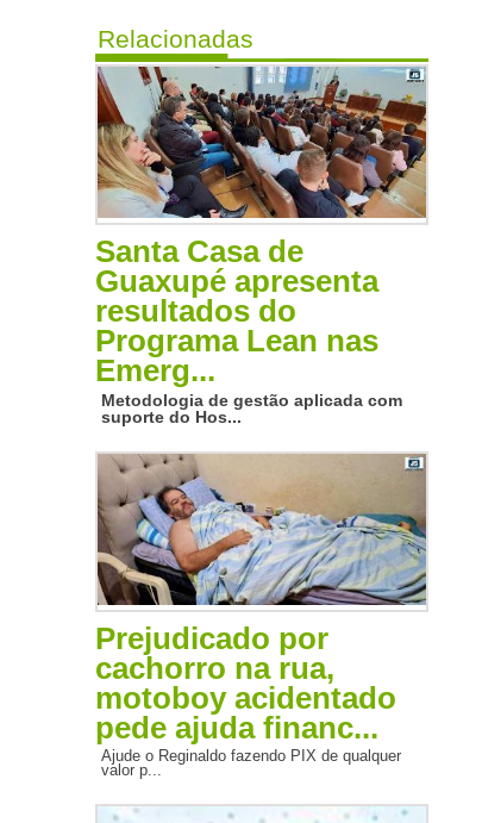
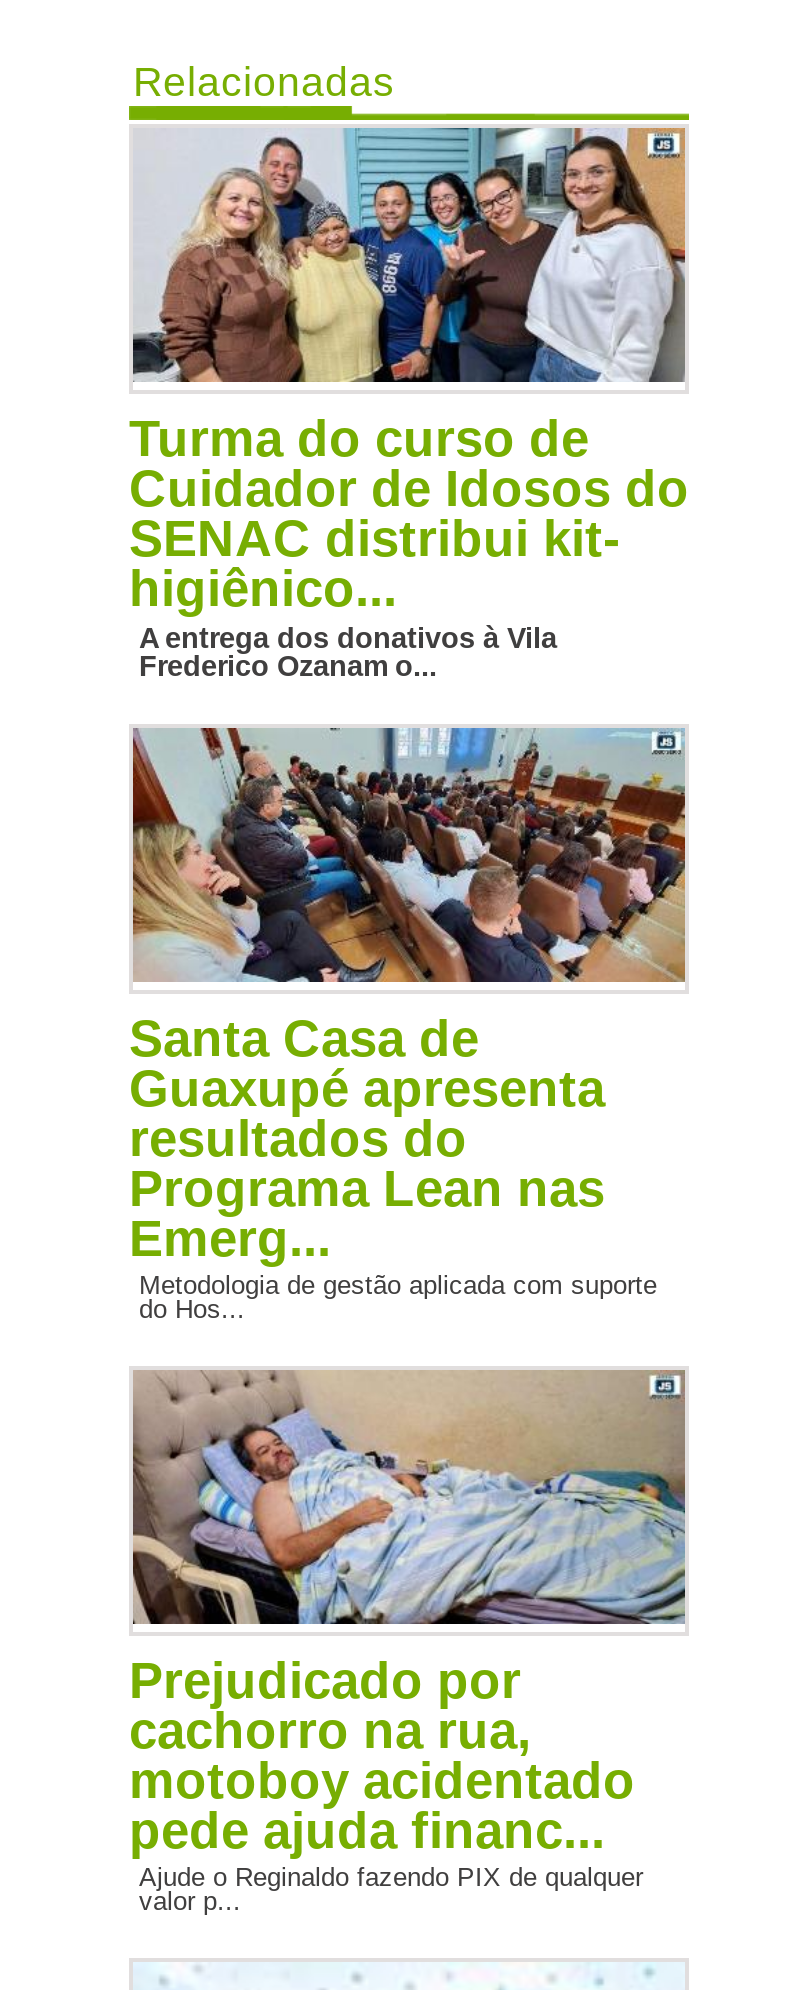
+ [image]
+ Turma do curso de
+ Cuidador de Idosos do
+ SENAC distribui kit-
+ higiênico...
+ A entrega dos donativos à Vila
+ Frederico Ozanam o...
